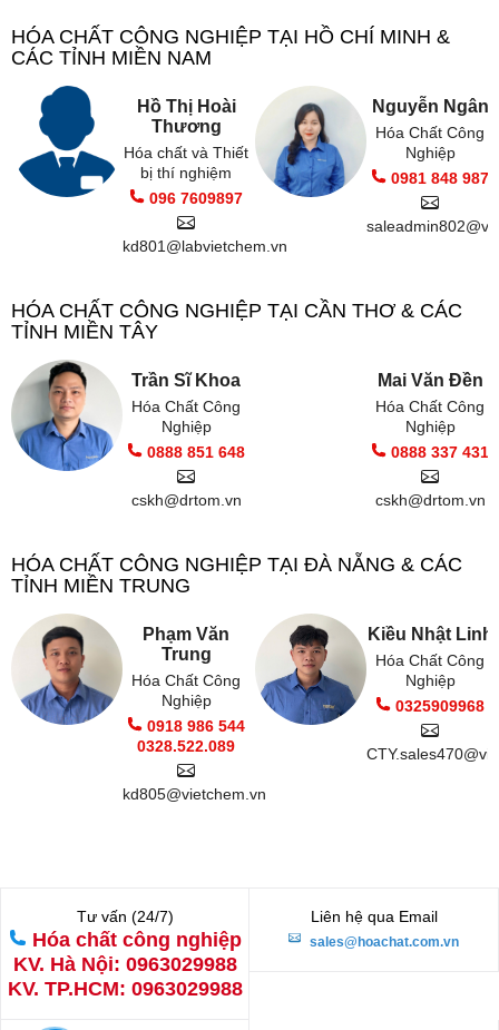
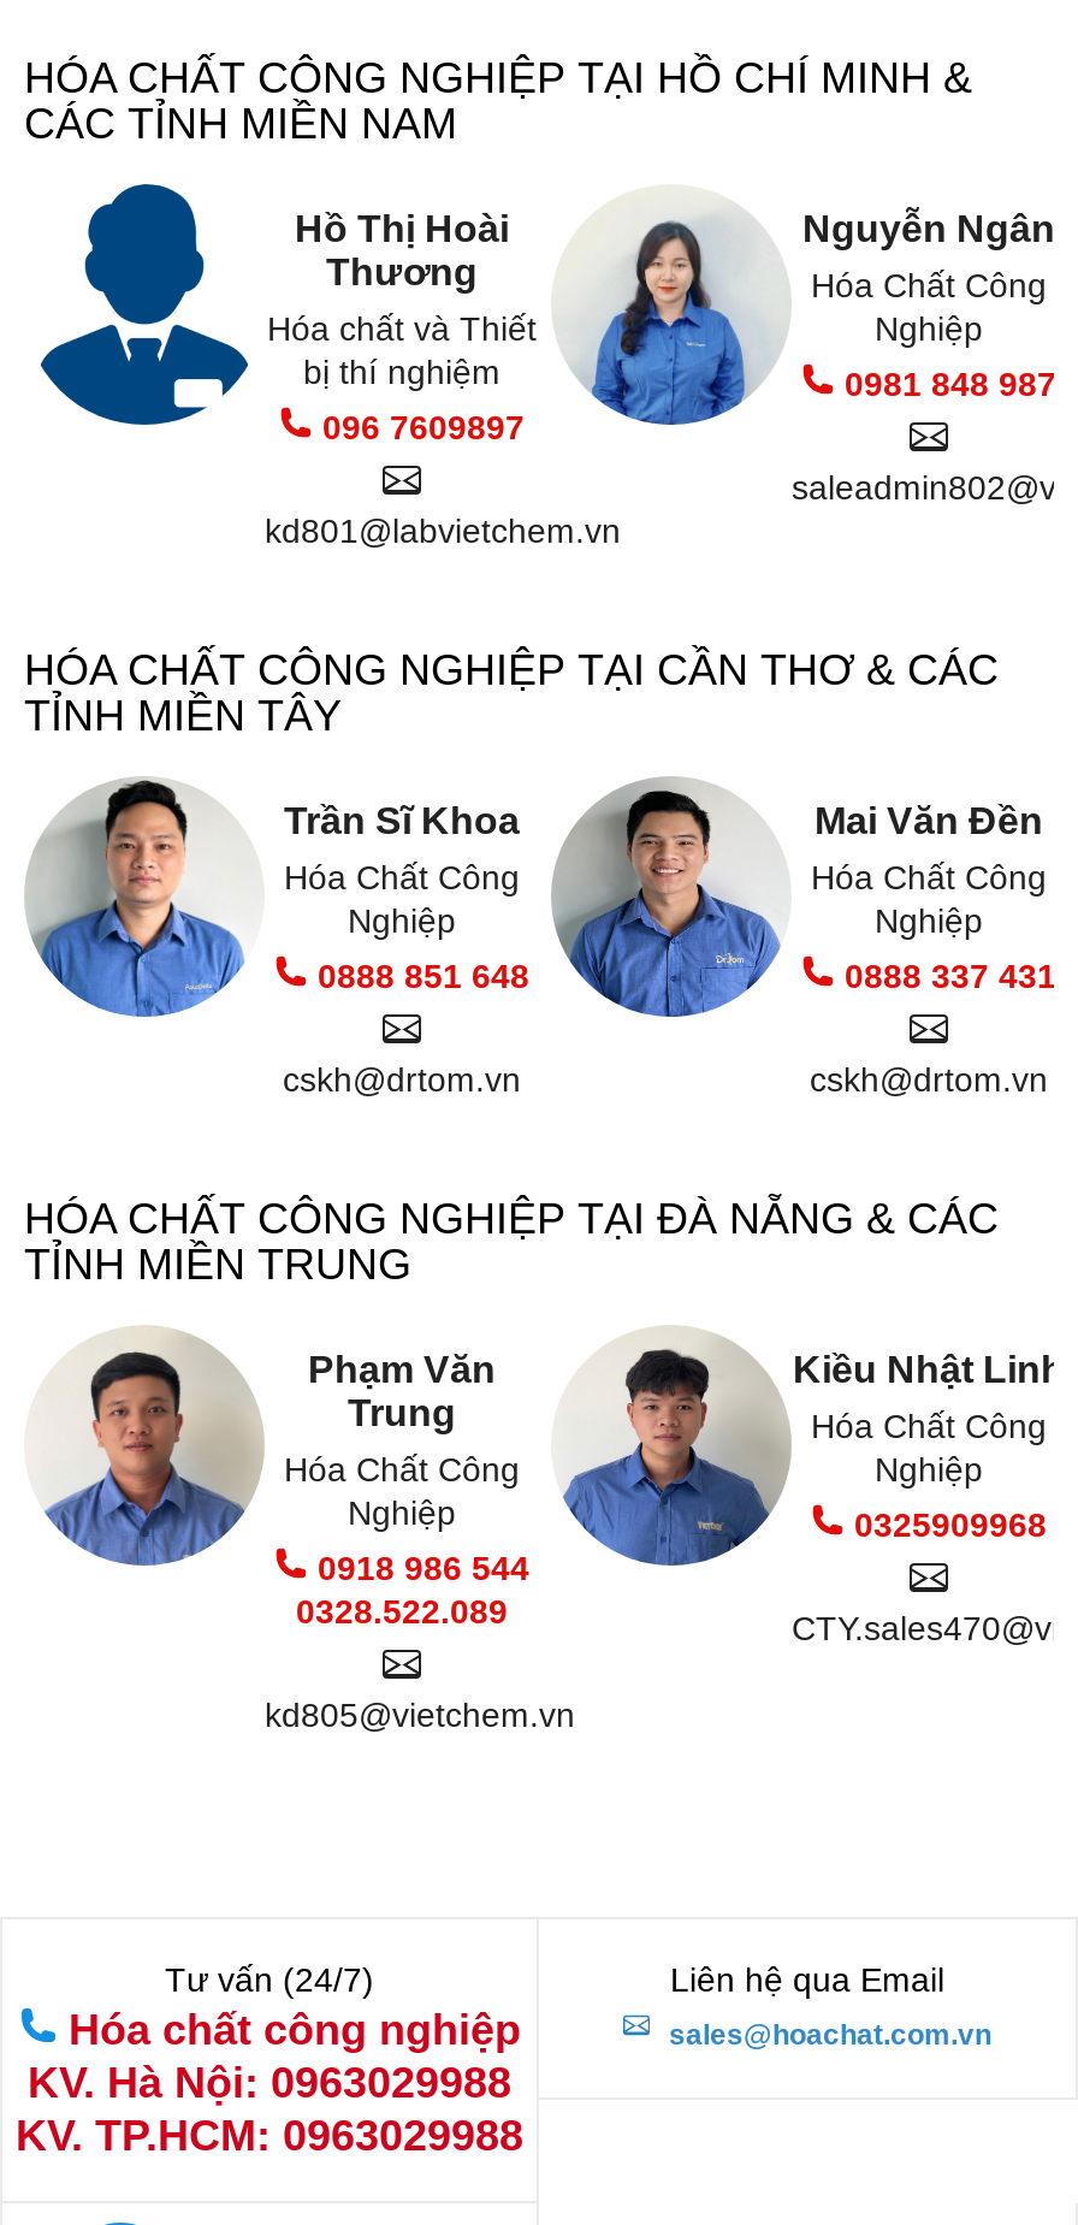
+ [image]
